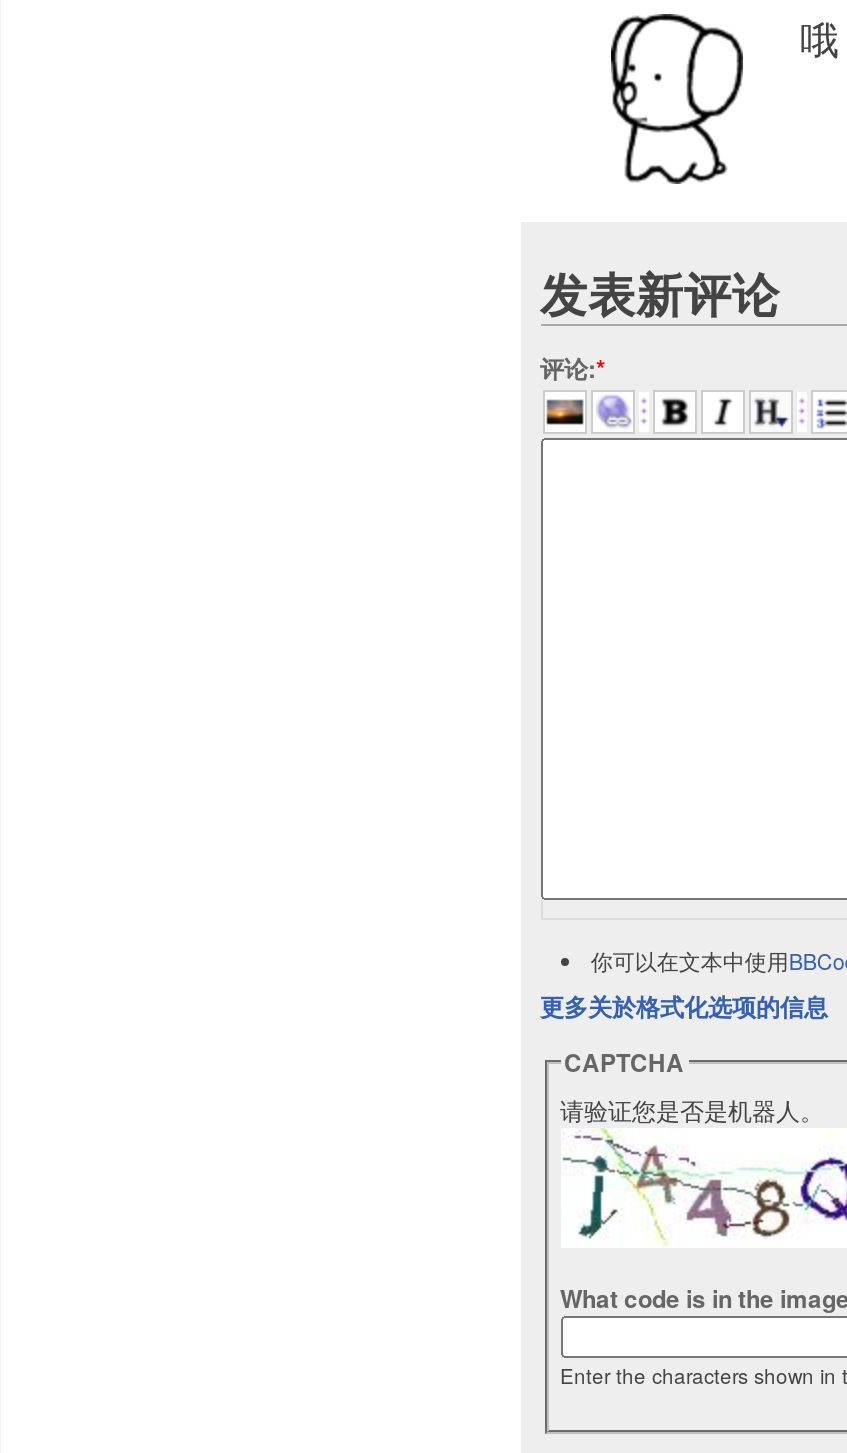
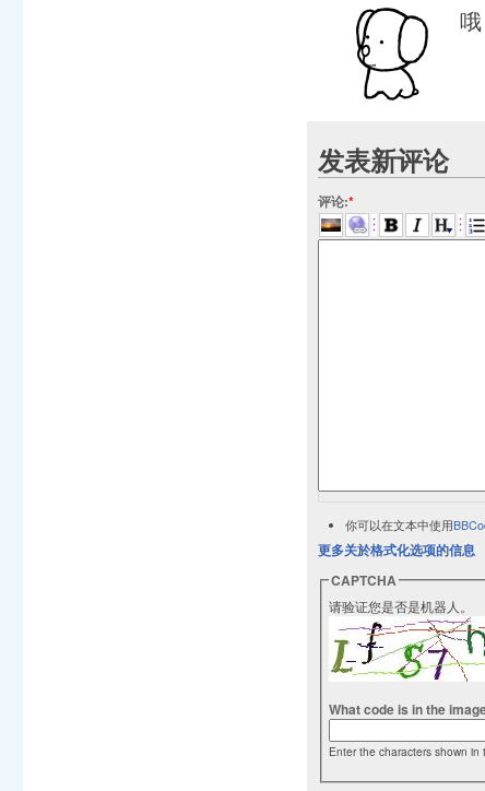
- [image]
+ [image]
